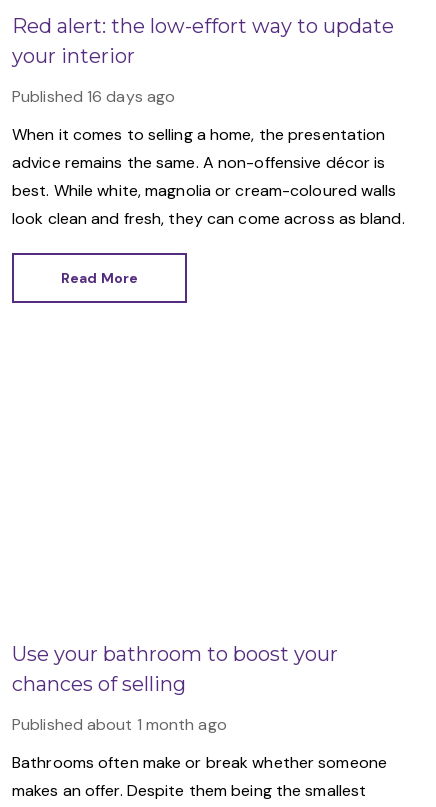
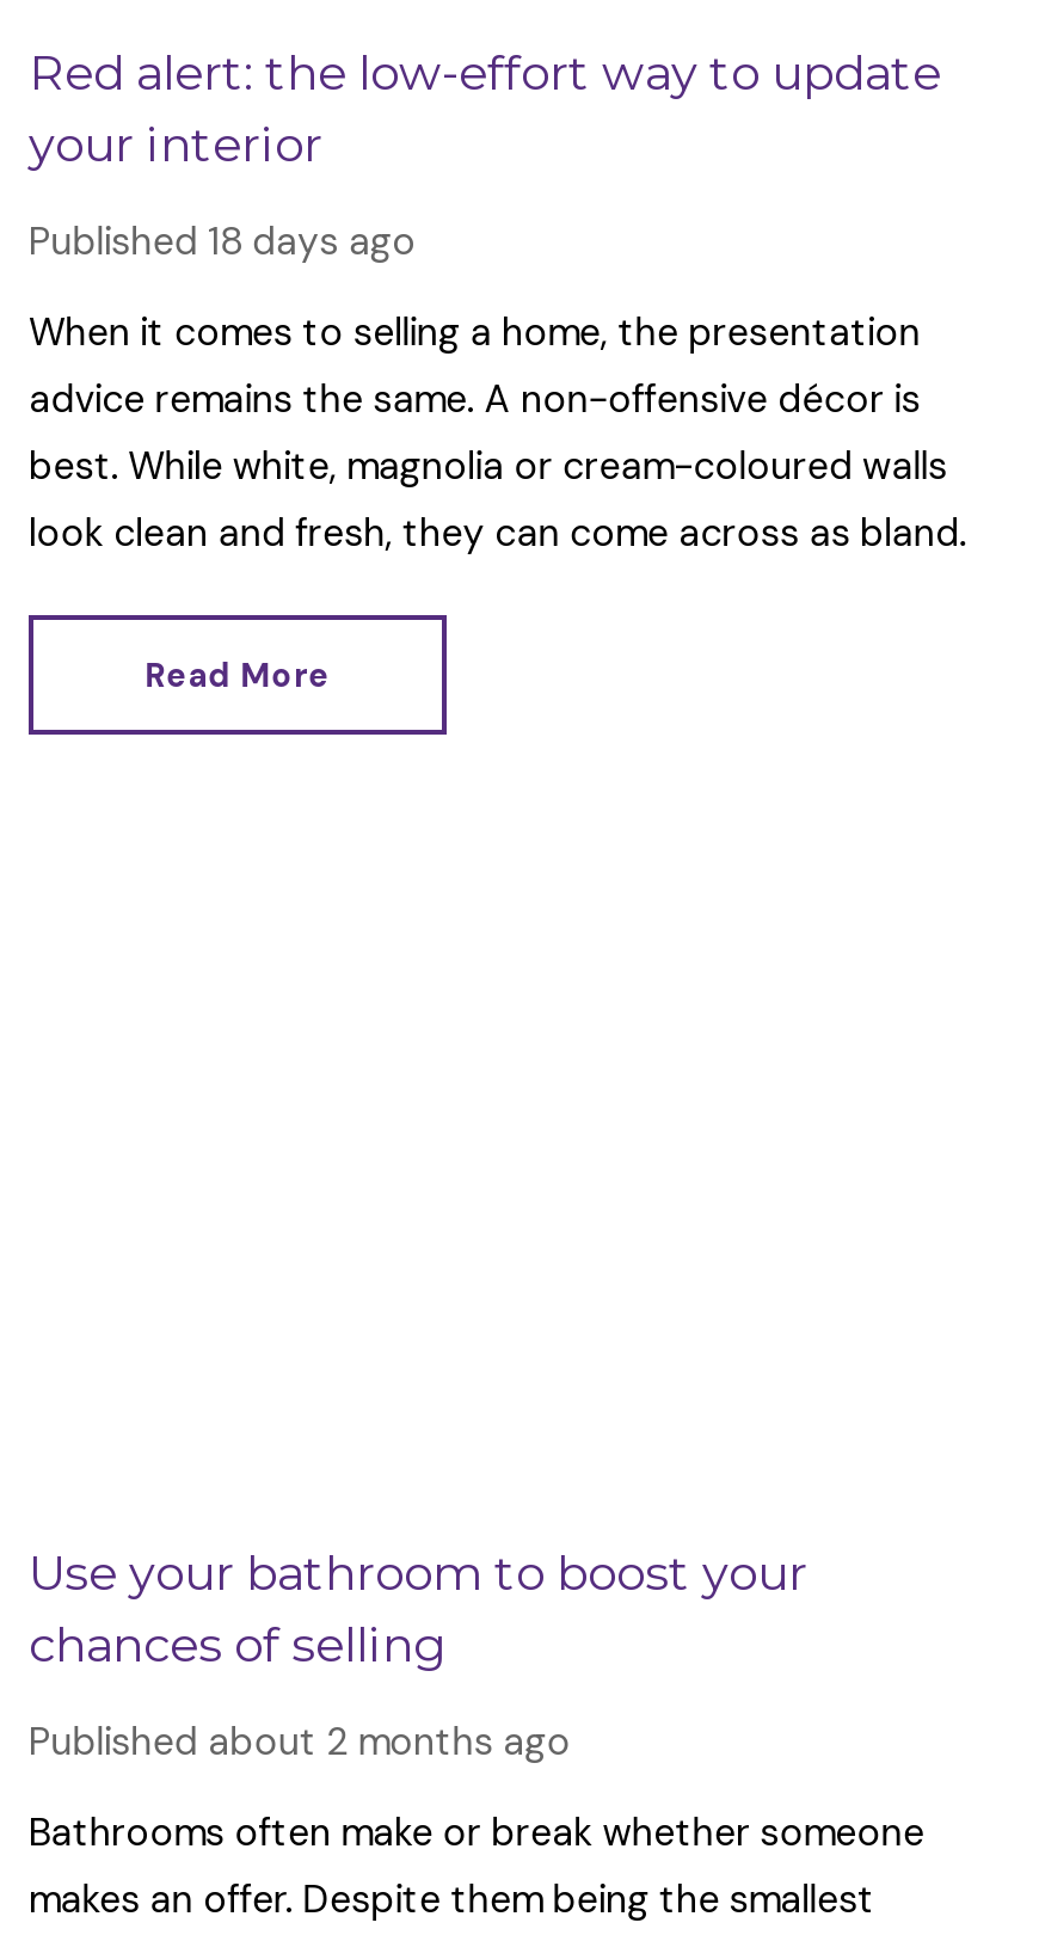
- Published 16 days ago
+ Published 18 days ago

- Published about 1 month ago
+ Published about 2 months ago
